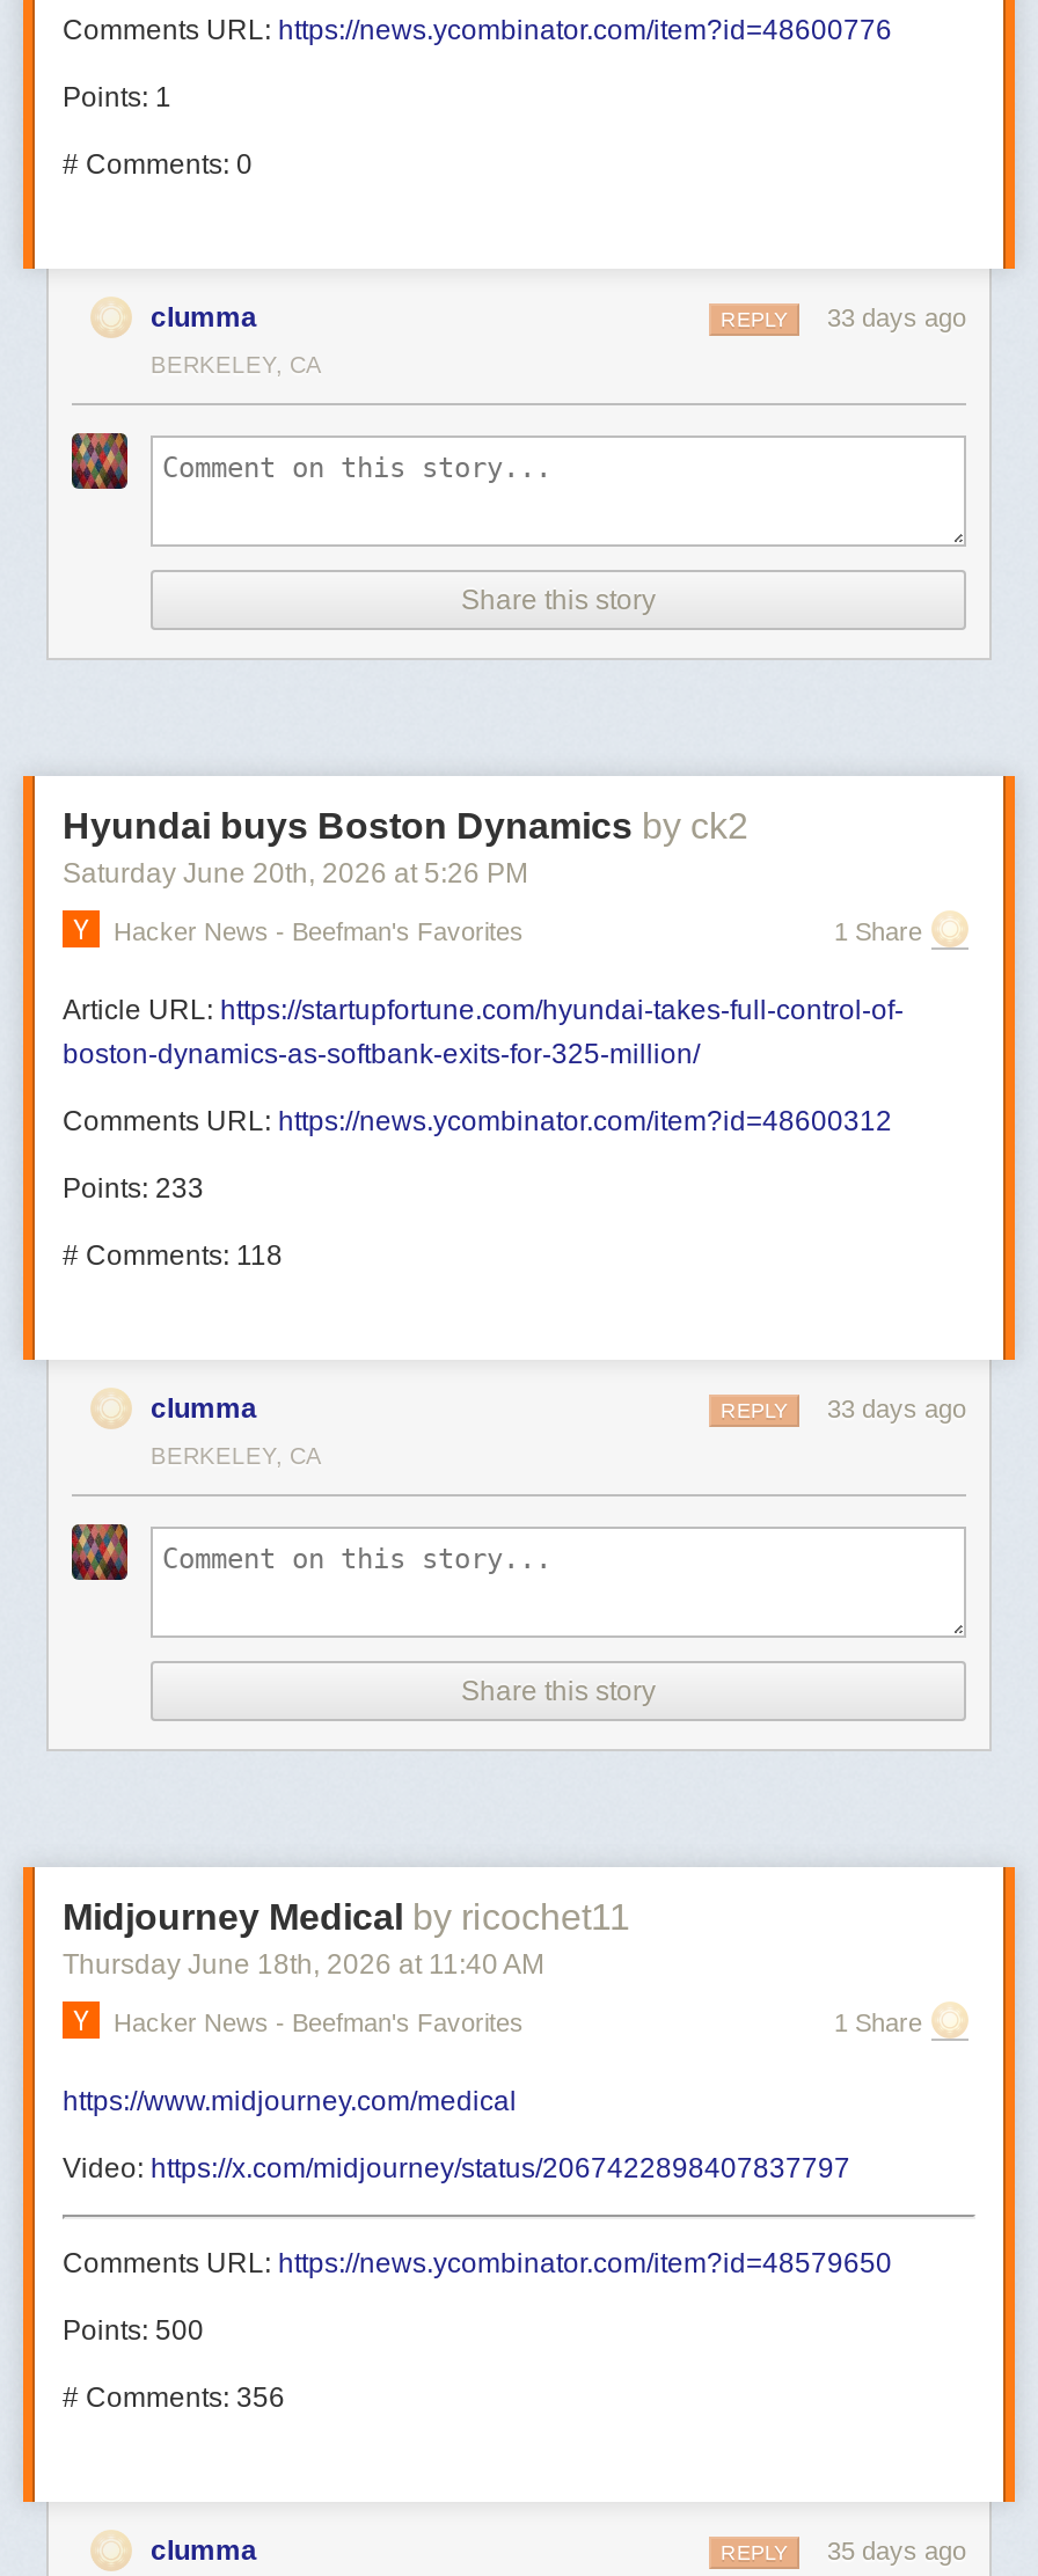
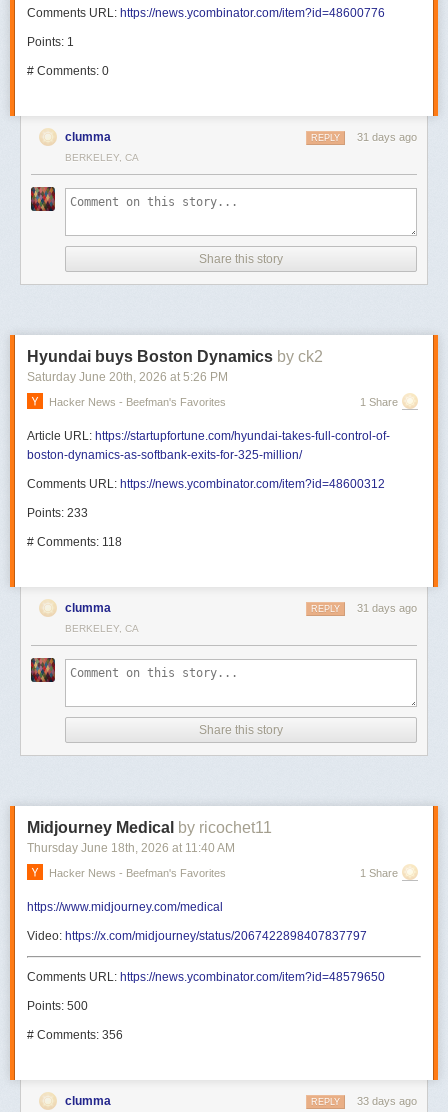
- 33 days ago
+ 31 days ago

- REPLY 33 days ago
+ REPLY 31 days ago

- REPLY 35 days ago
+ REPLY 33 days ago
